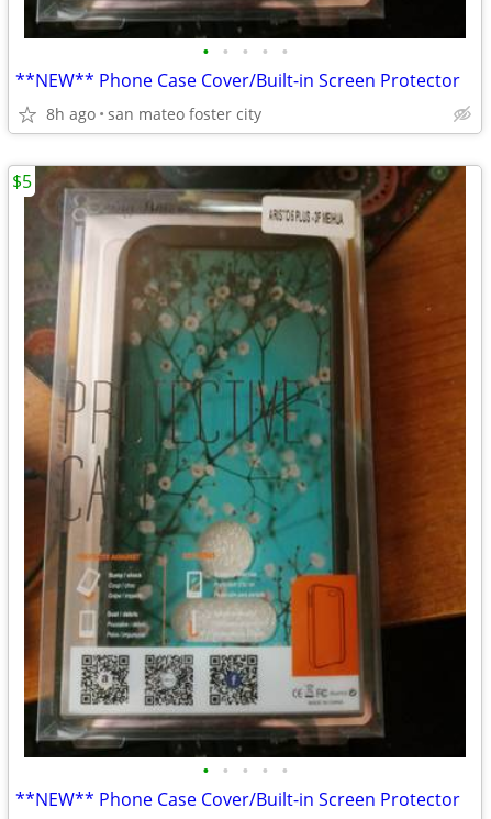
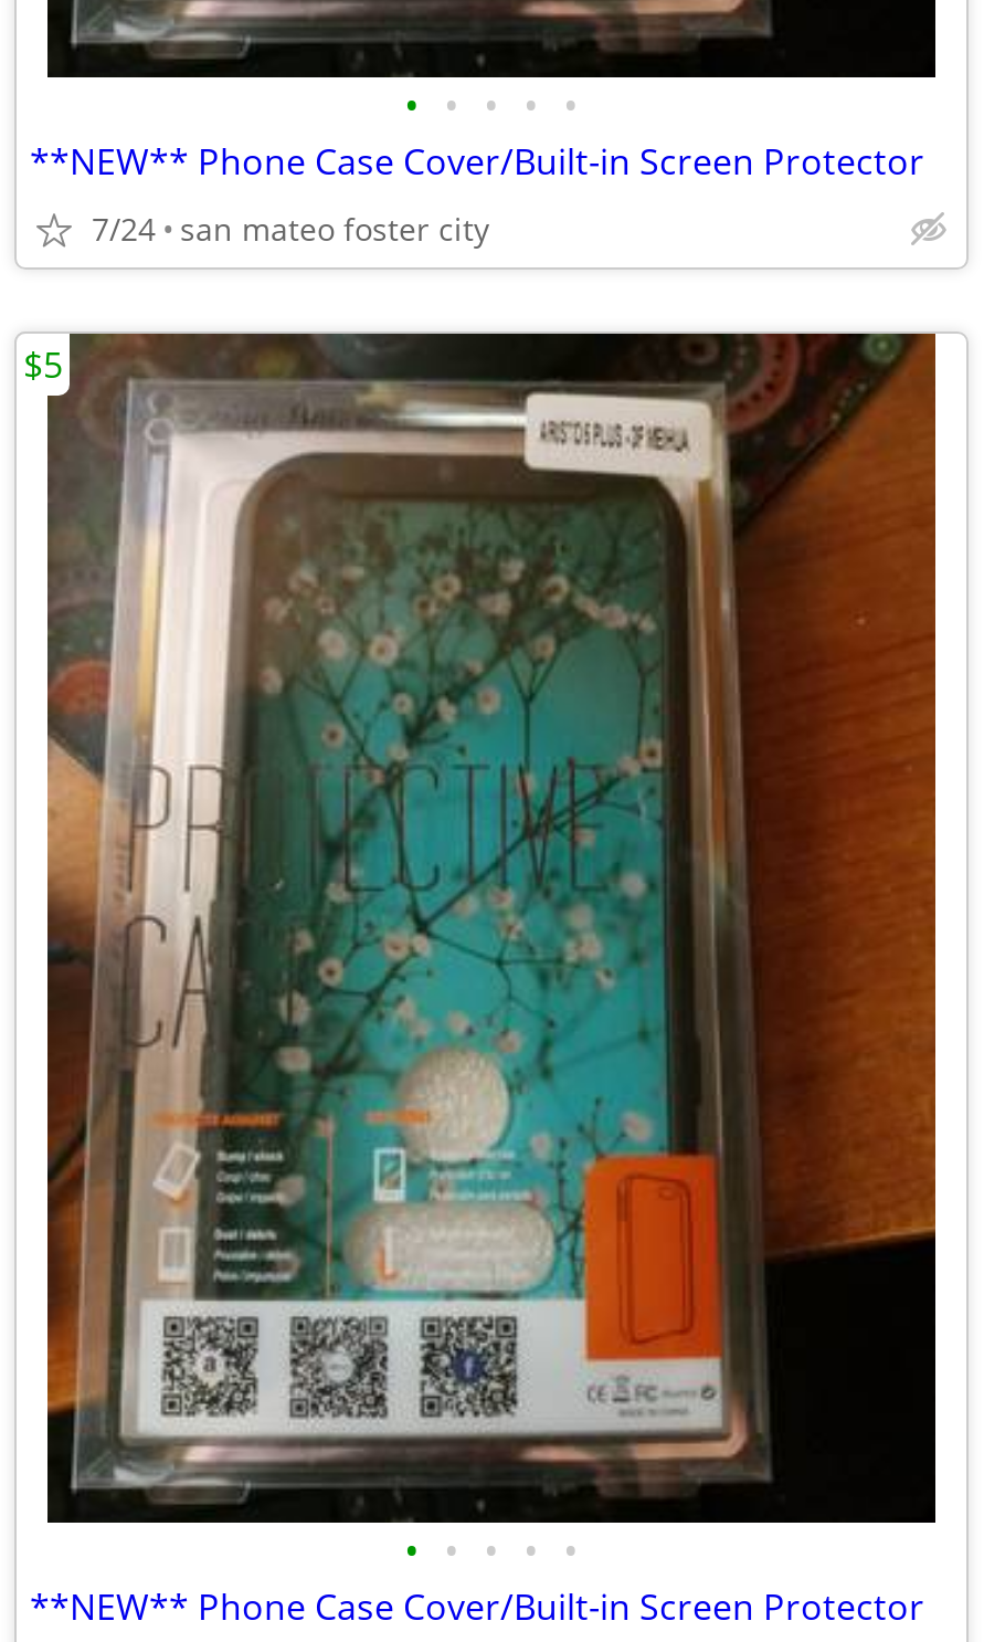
- 8h ago san mateo foster city
+ 7/24 san mateo foster city
